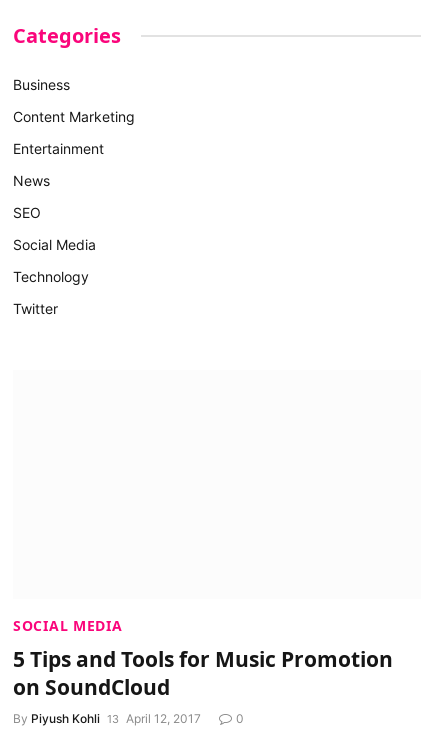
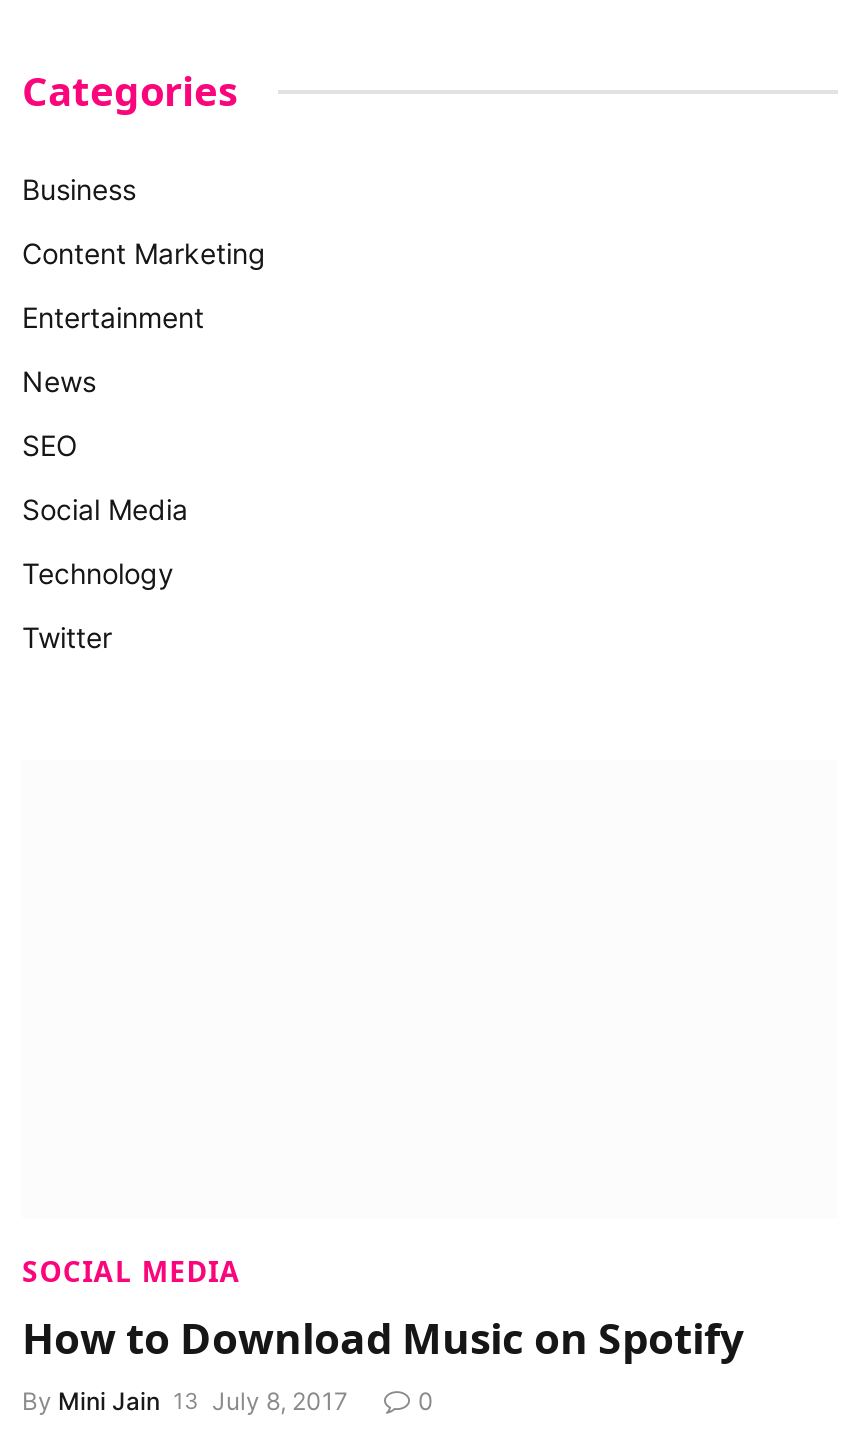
- 5 Tips and Tools for Music Promotion
- on SoundCloud
- By Piyush Kohli
- April 12, 2017
+ How to Download Music on Spotify
+ By Mini Jain
+ July 8, 2017
